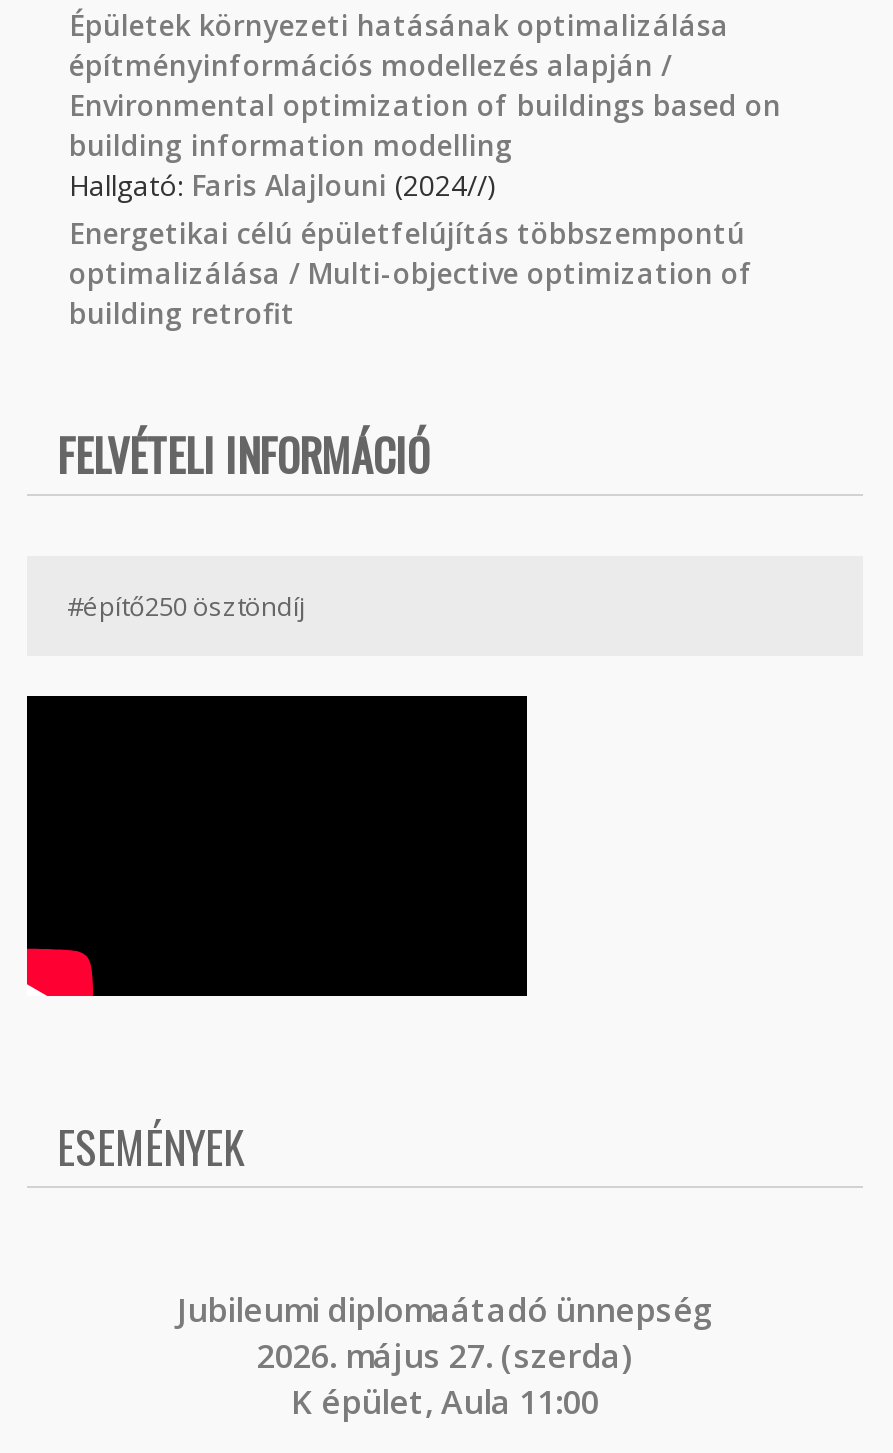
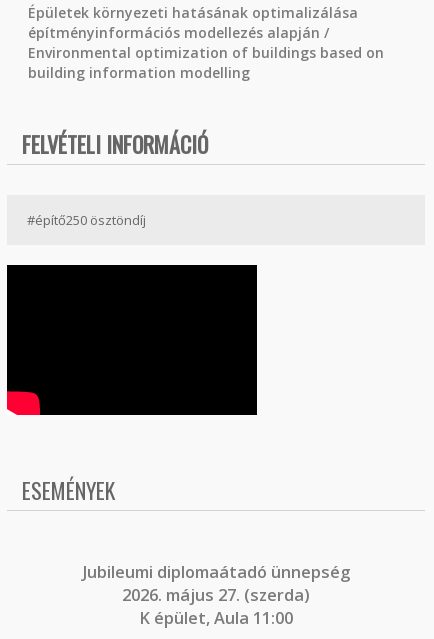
- Hallgató: Faris Alajlouni (2024//)
- Energetikai célú épületfelújítás többszempontú
- optimalizálása / Multi-objective optimization of
- building retrofit
